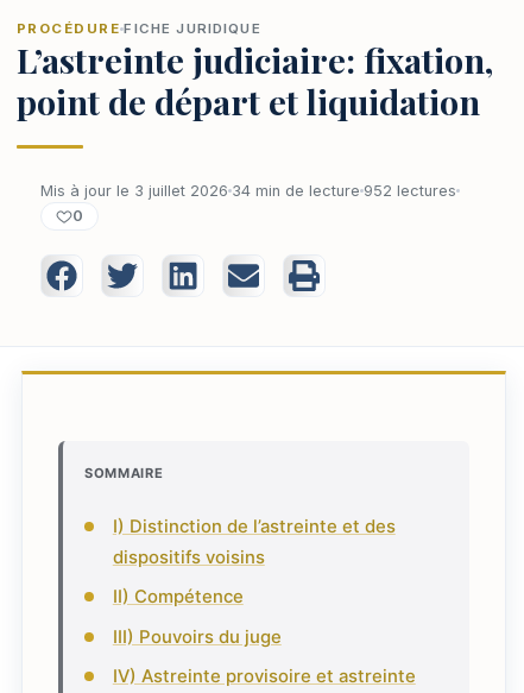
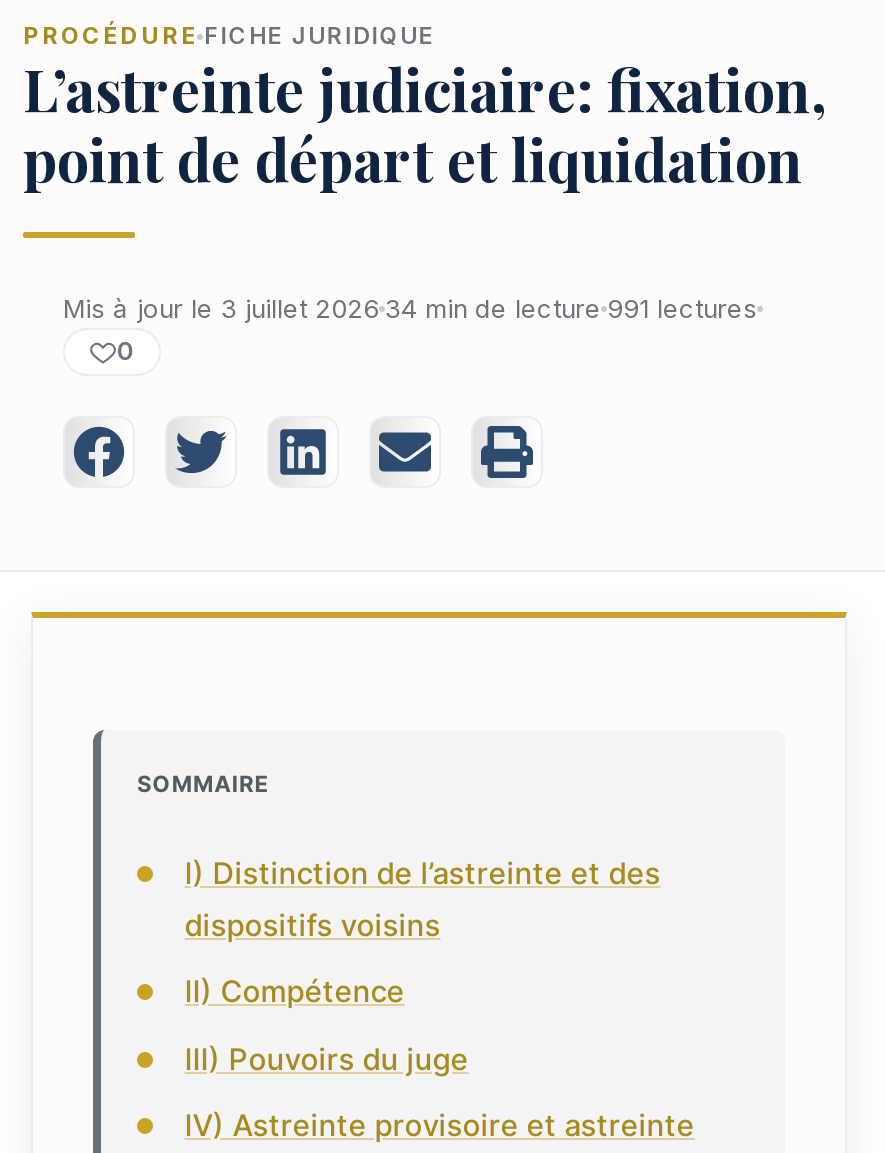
- Mis à jour le 3 juillet 2026 34 min de lecture 952 lectures
+ Mis à jour le 3 juillet 2026 34 min de lecture 991 lectures
